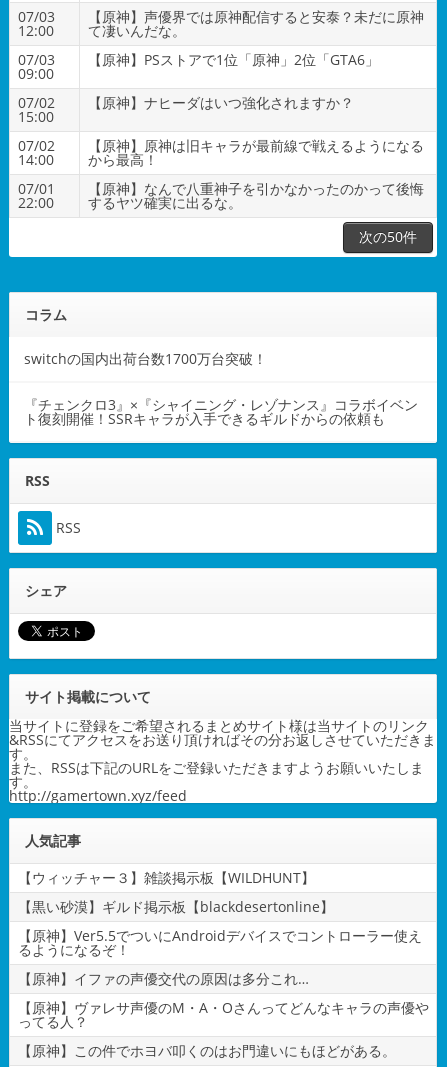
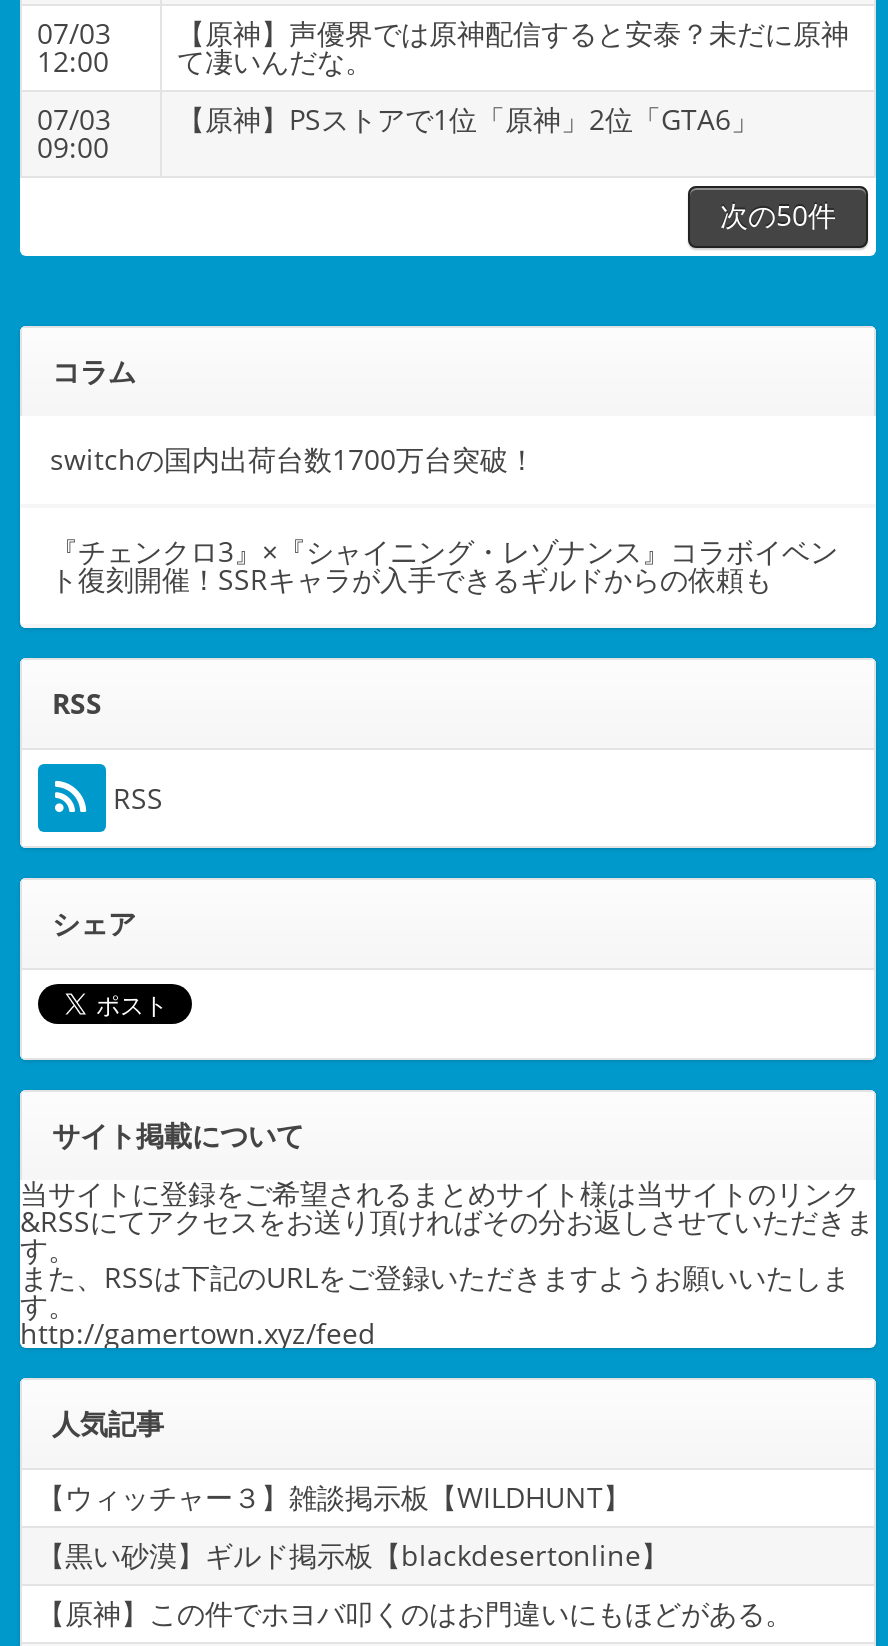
- 07/02
- 15:00

- 【原神】ナヒーダはいつ強化されますか？
- 07/02
- 14:00

- 【原神】原神は旧キャラが最前線で戦えるようになる
- から最高！
- 07/01
- 22:00

- 【原神】なんで八重神子を引かなかったのかって後悔
- するヤツ確実に出るな。

- 【原神】Ver5.5でついにAndroidデバイスでコントローラー使え
- るようになるぞ！
- 【原神】イファの声優交代の原因は多分これ…
- 【原神】ヴァレサ声優のM・A・Oさんってどんなキャラの声優や
- ってる人？
